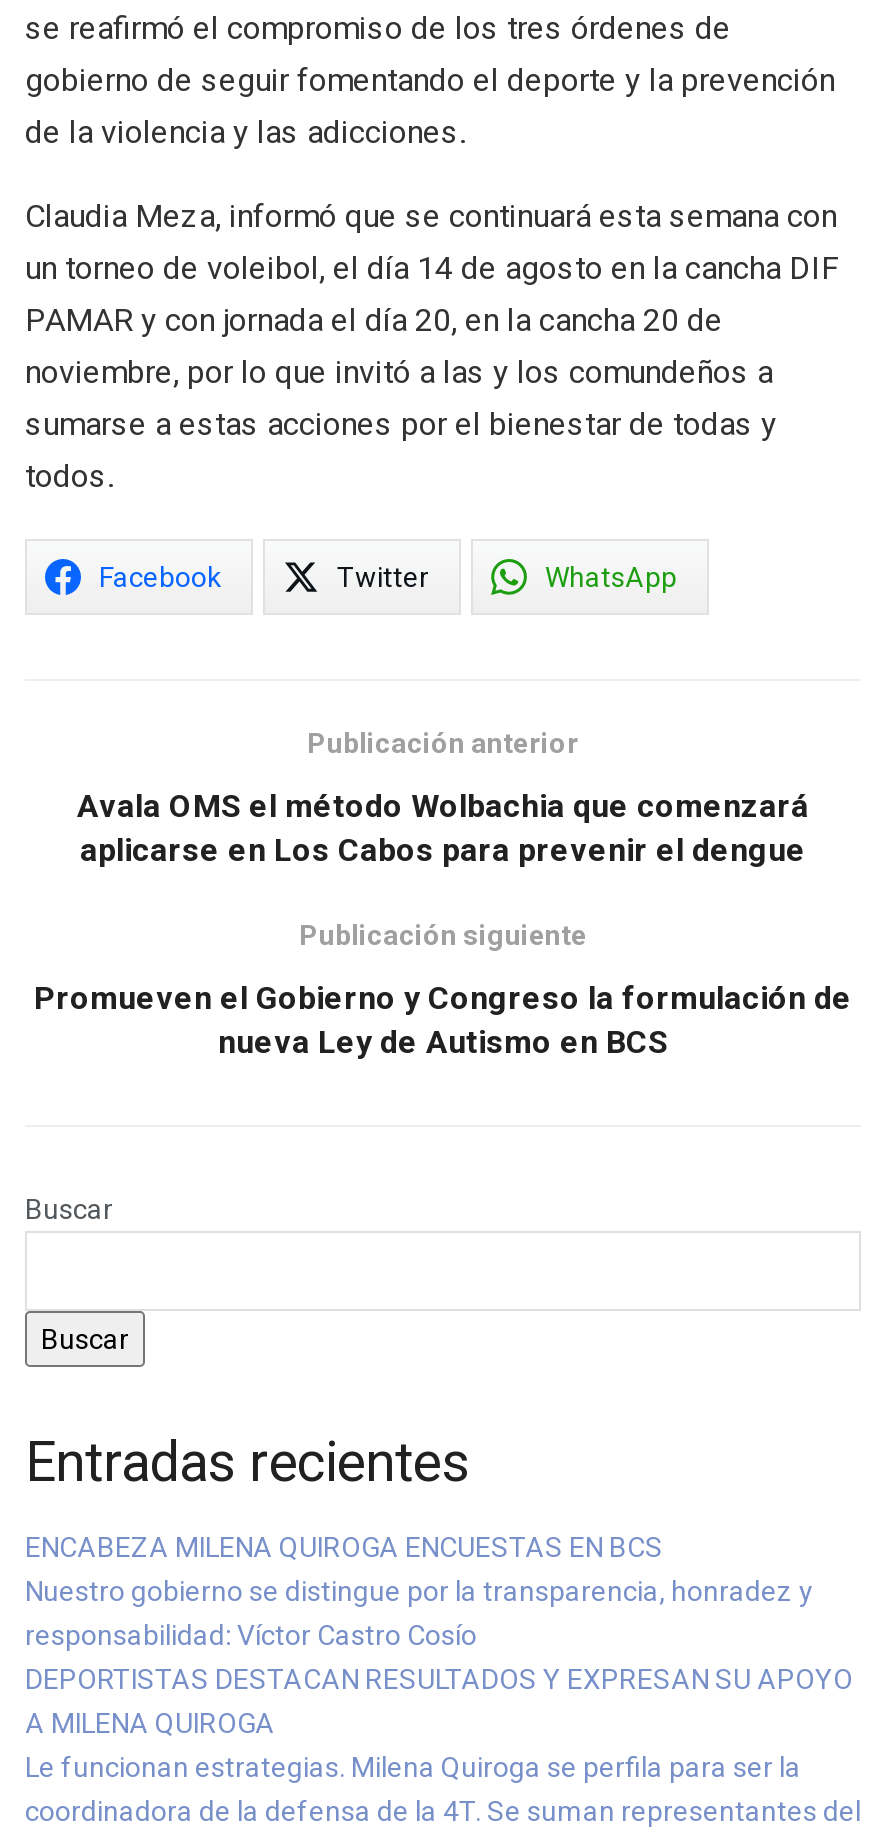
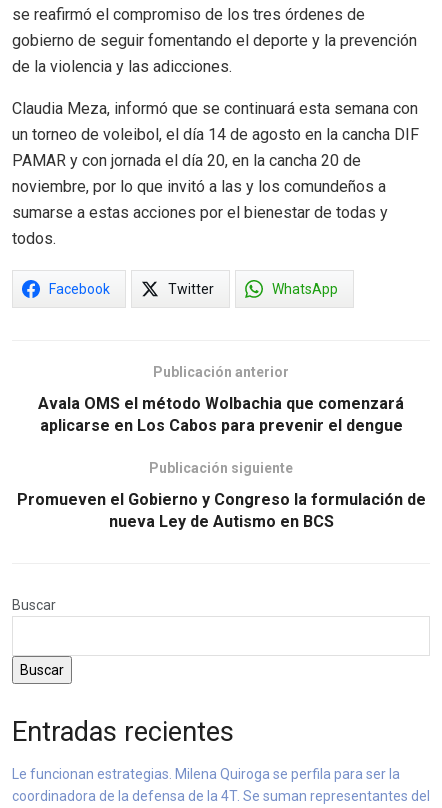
- ENCABEZA MILENA QUIROGA ENCUESTAS EN BCS
- Nuestro gobierno se distingue por la transparencia, honradez y
- responsabilidad: Víctor Castro Cosío
- DEPORTISTAS DESTACAN RESULTADOS Y EXPRESAN SU APOYO
- A MILENA QUIROGA
